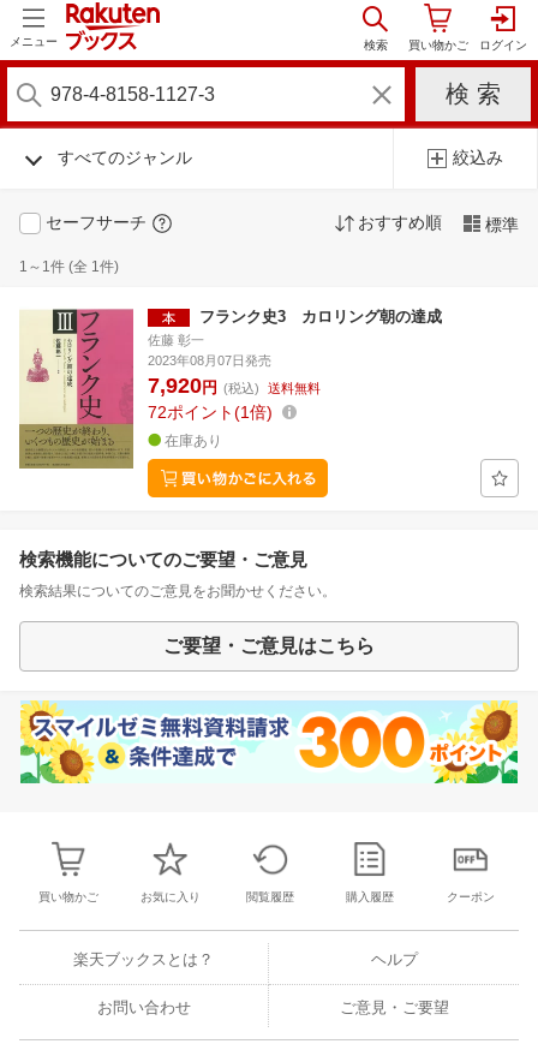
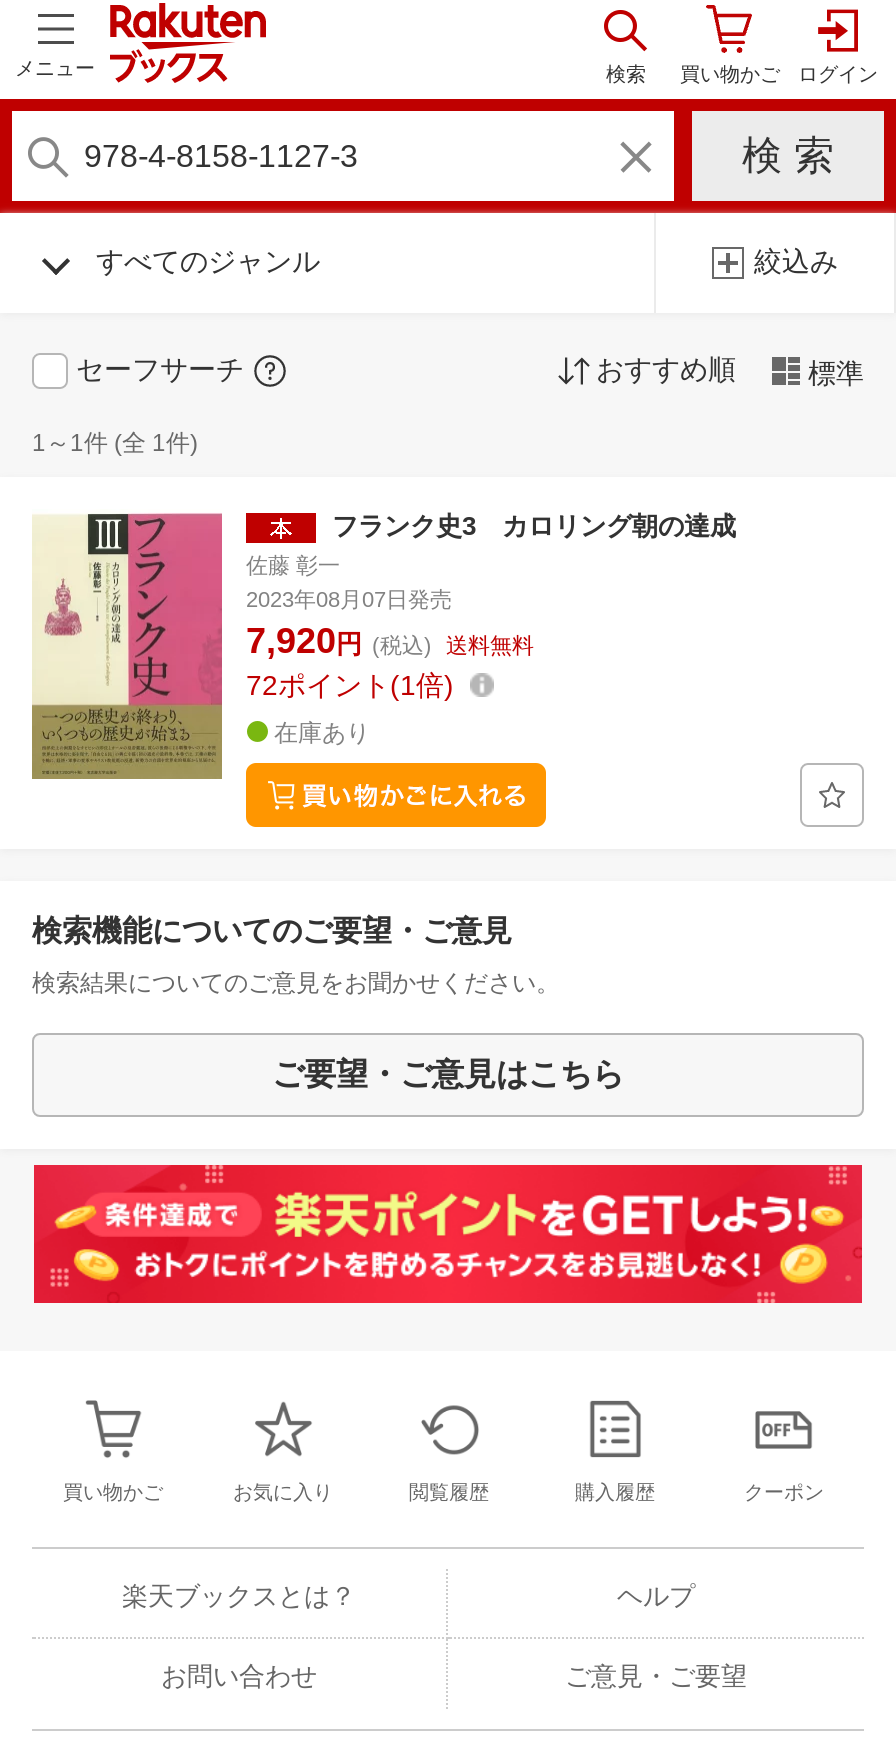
- [image]
+ [image]
